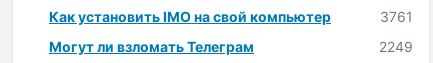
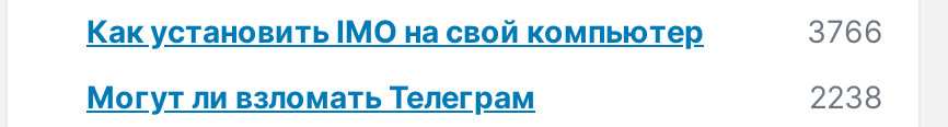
- 3761
+ 3766

- 2249
+ 2238
